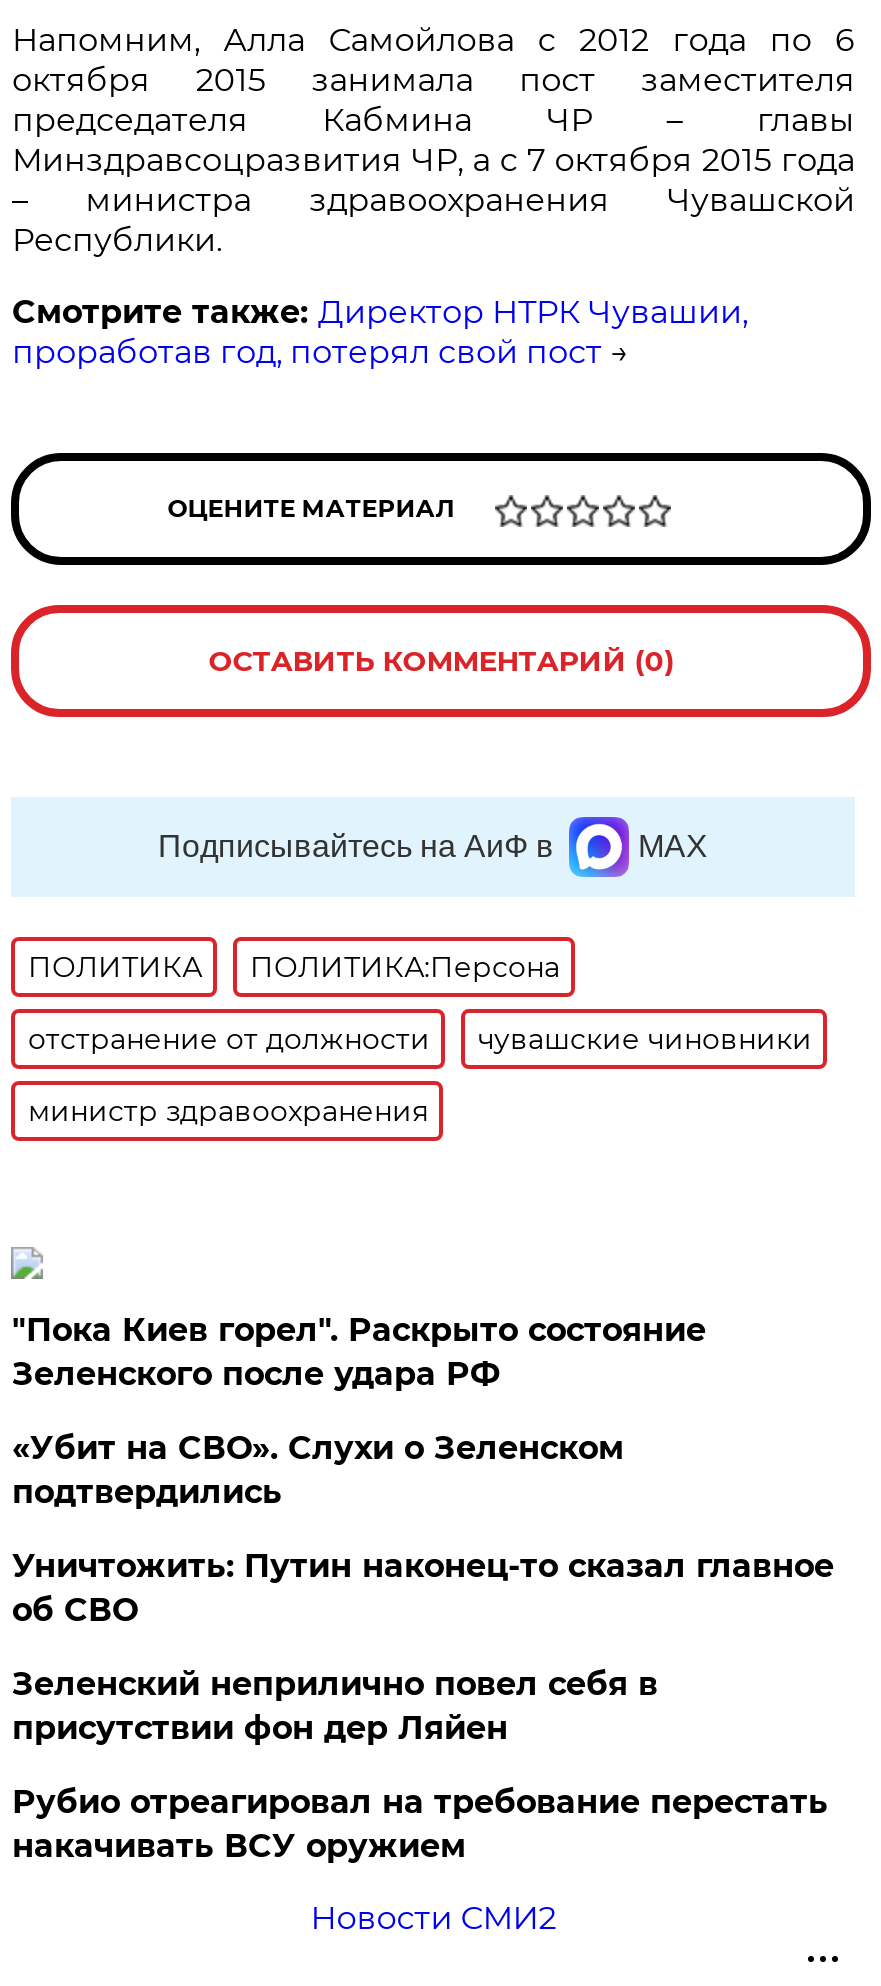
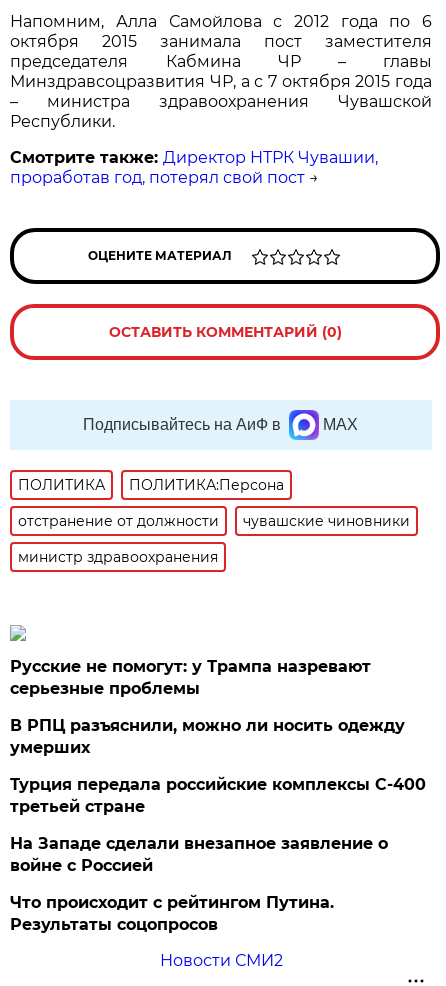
- "Пока Киев горел". Раскрыто состояние
- Зеленского после удара РФ
+ Русские не помогут: у Трампа назревают
+ серьезные проблемы

- «Убит на СВО». Слухи о Зеленском
- подтвердились
+ В РПЦ разъяснили, можно ли носить одежду
+ умерших

- Уничтожить: Путин наконец-то сказал главное
- об СВО
+ Турция передала российские комплексы С-400
+ третьей стране

- Зеленский неприлично повел cебя в
- присутствии фон дер Ляйен
+ На Западе сделали внезапное заявление о
+ войне с Россией

- Рубио отреагировал на требование перестать
- накачивать ВСУ оружием
+ Что происходит с рейтингом Путина.
+ Результаты соцопросов
